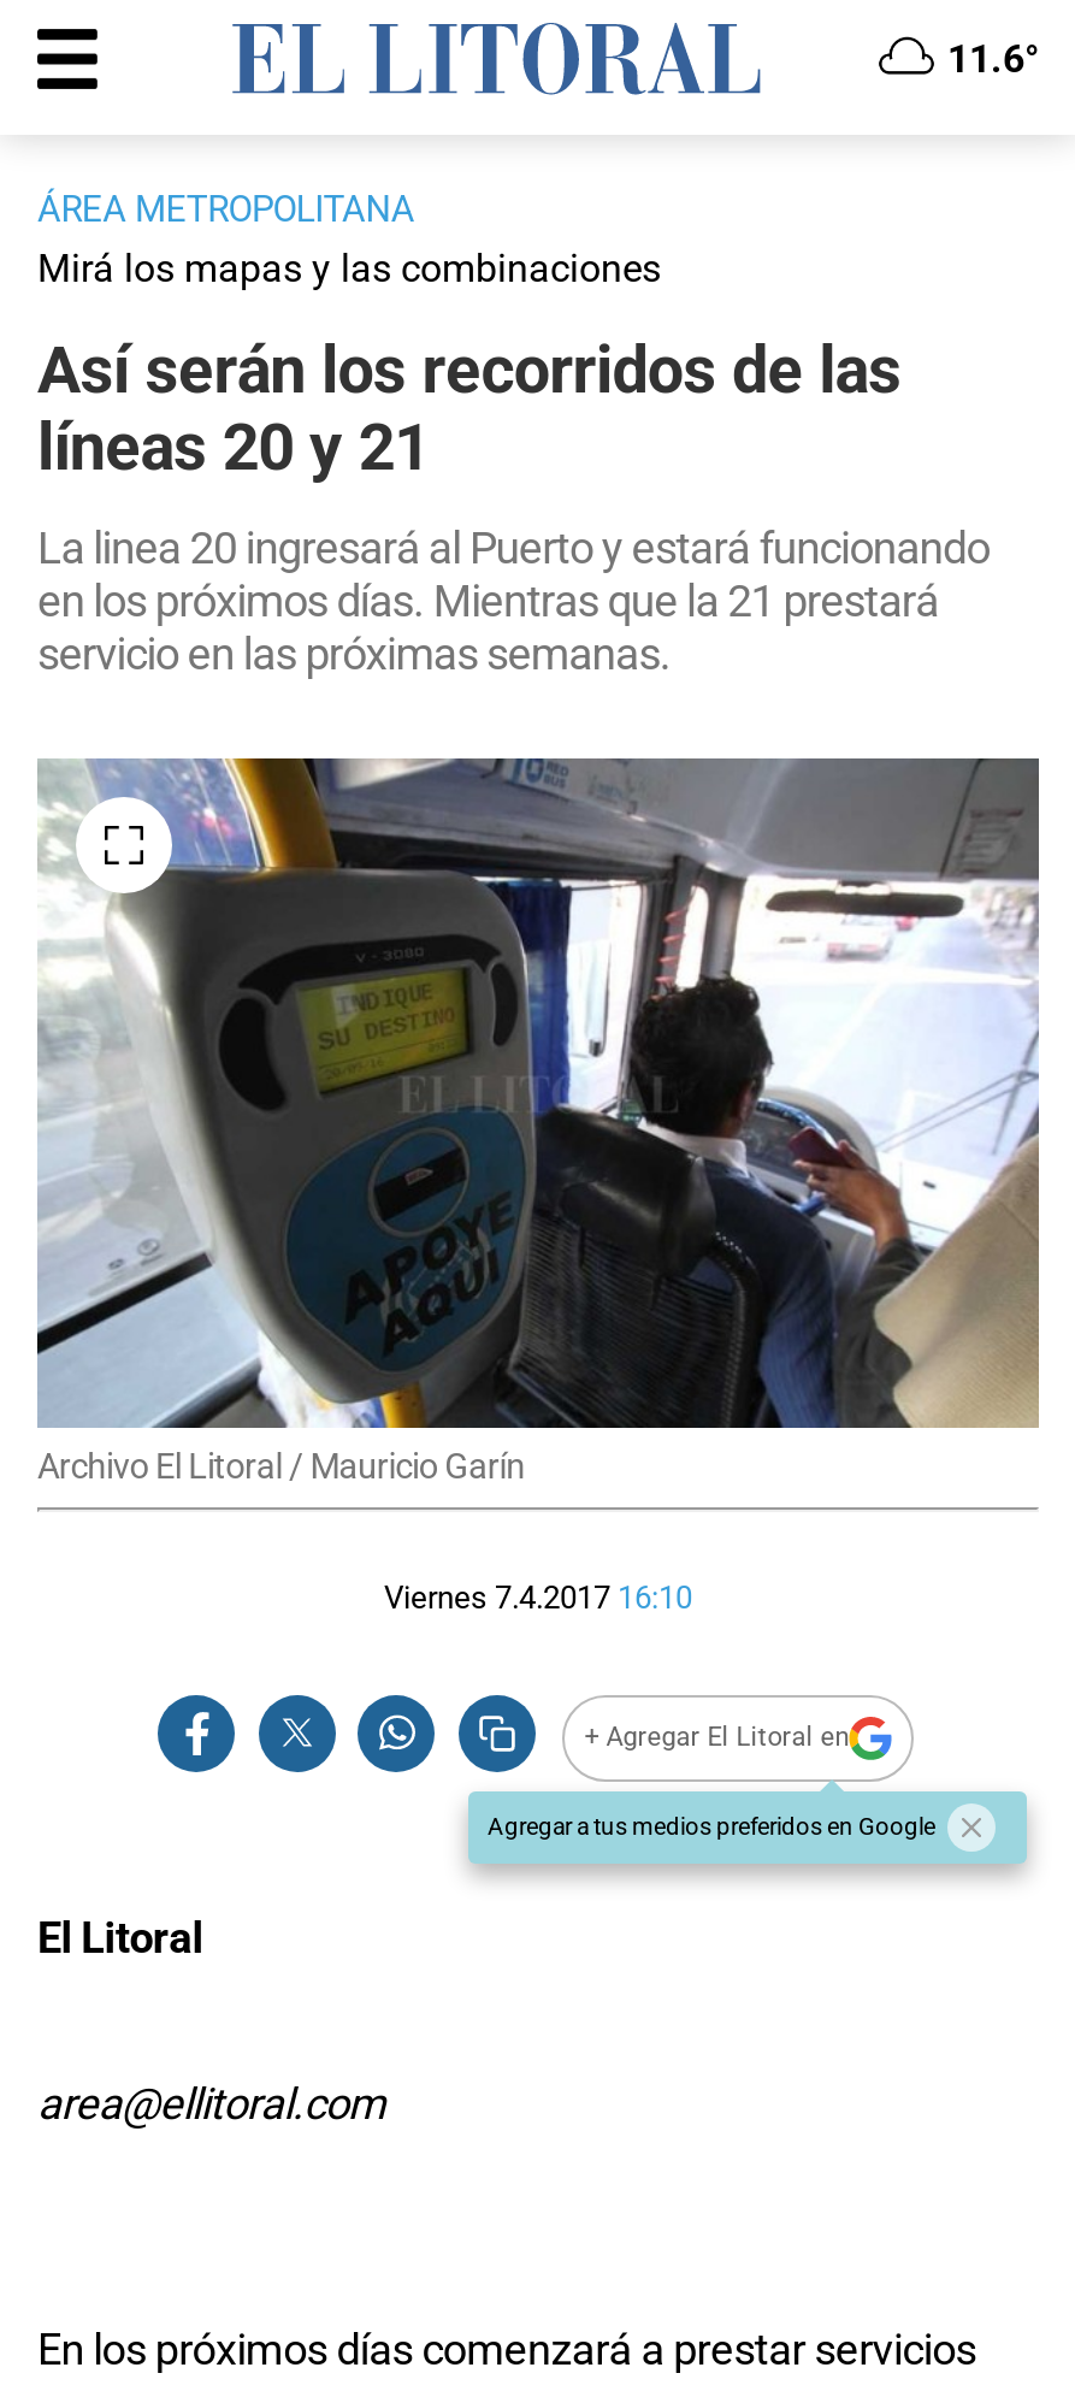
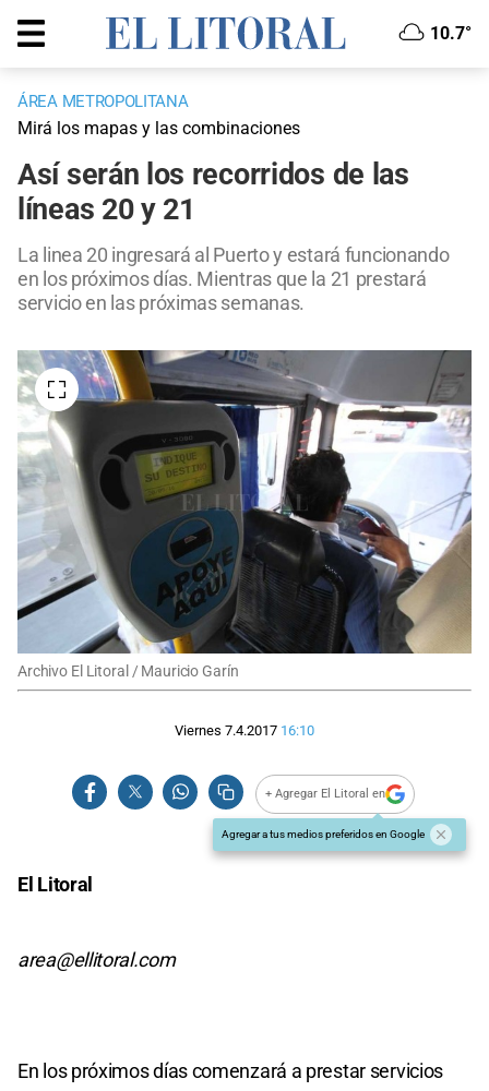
- 11.6°
+ 10.7°
